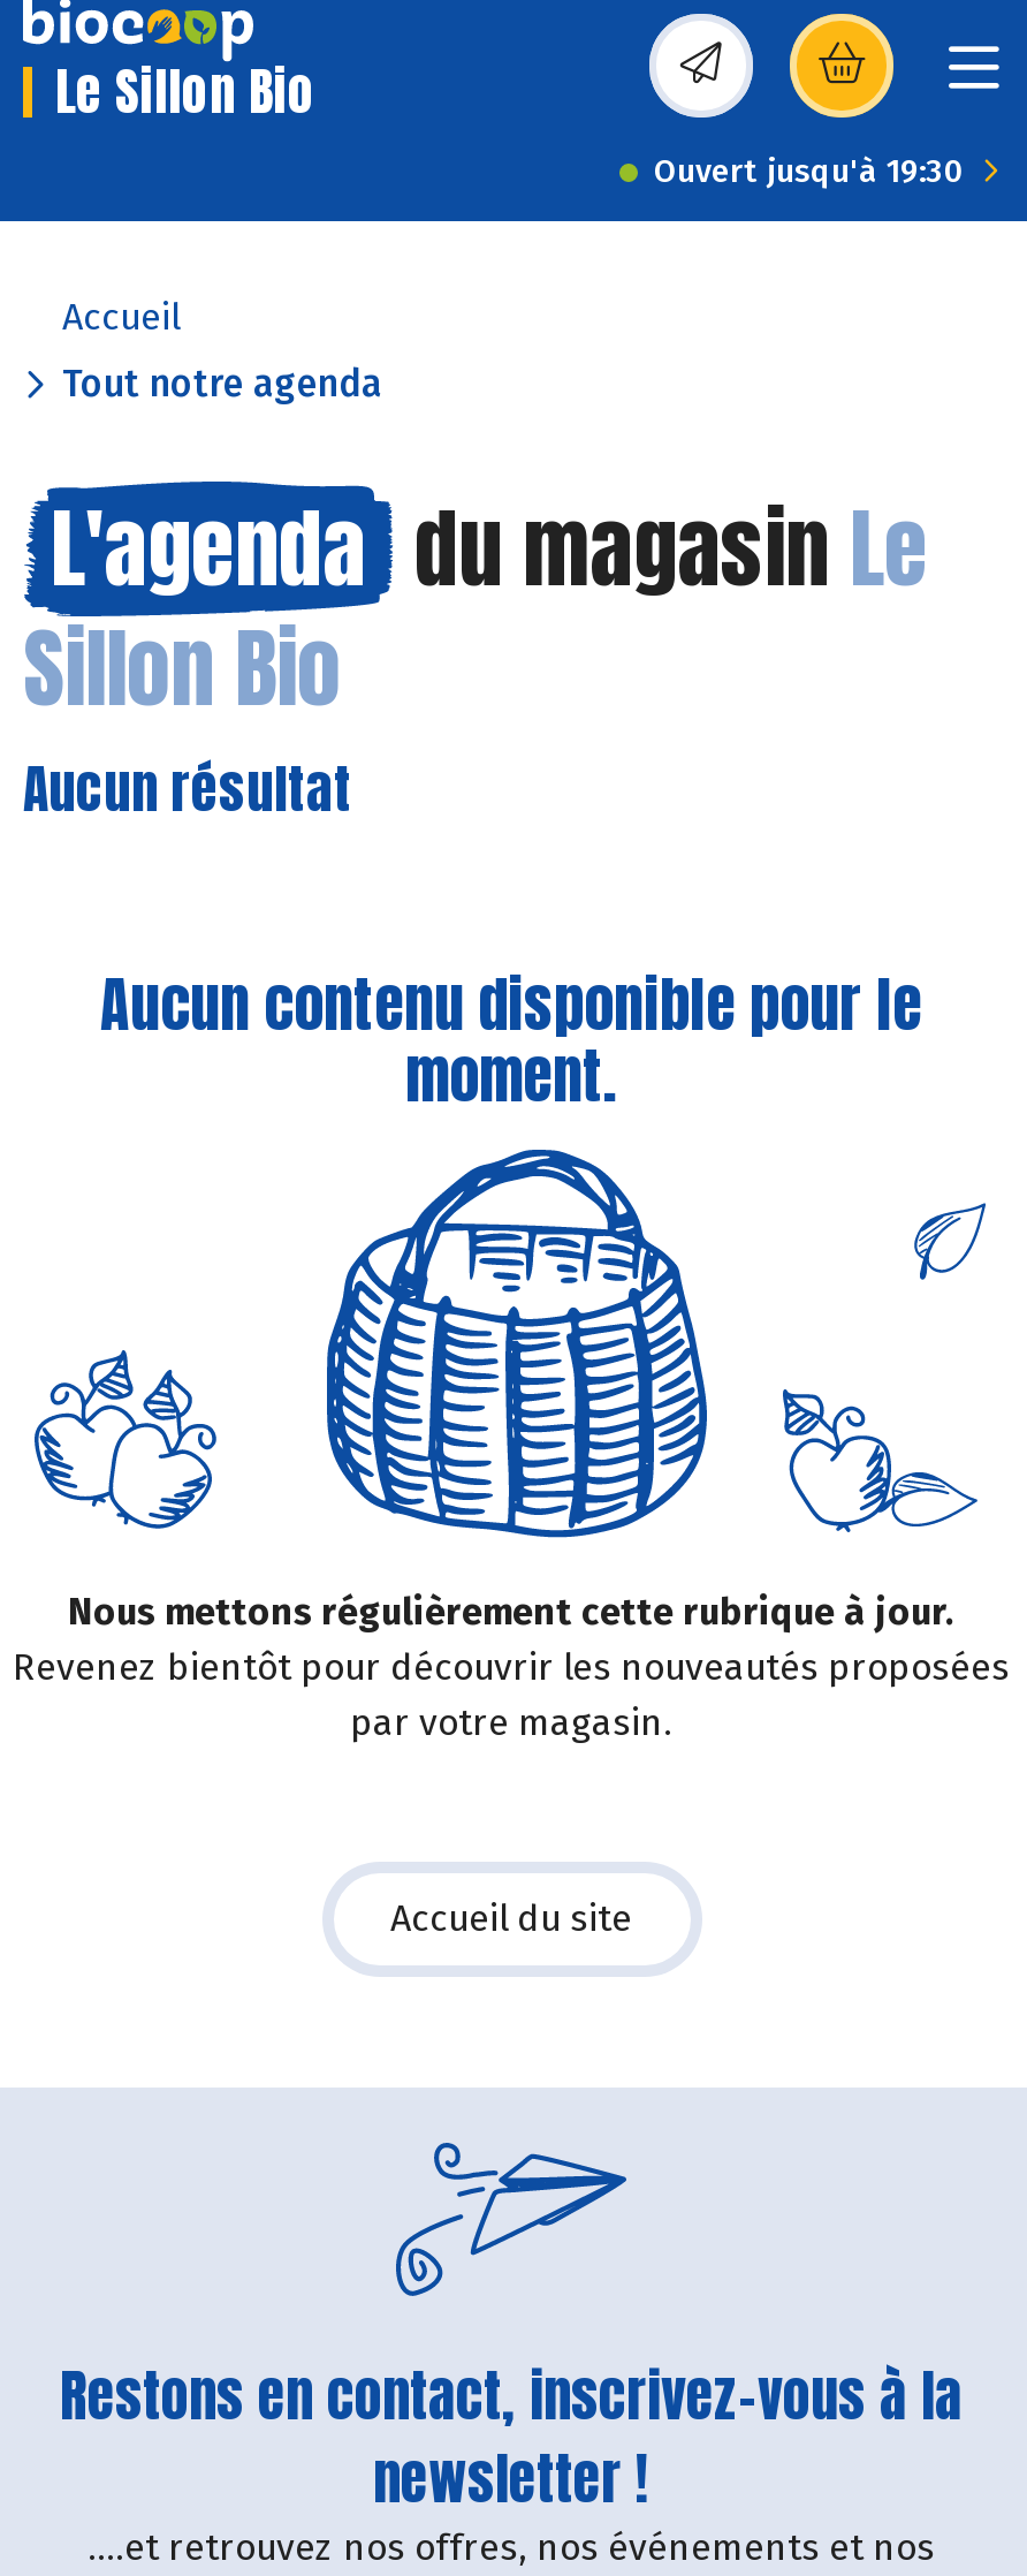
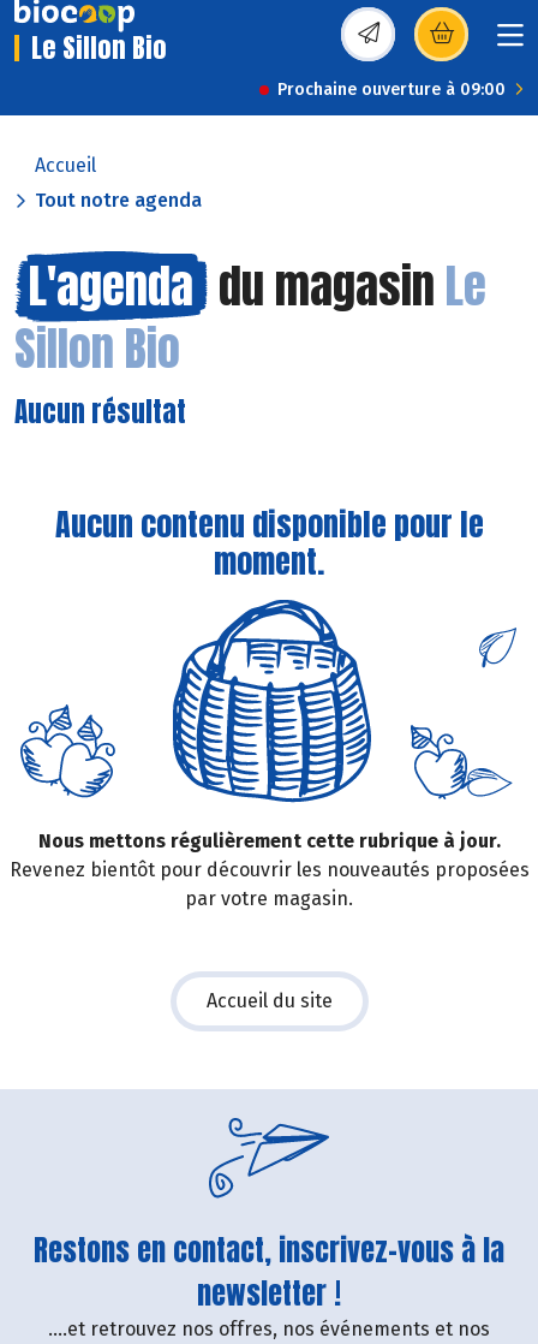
- Ouvert jusqu'à 19:30
+ Prochaine ouverture à 09:00
